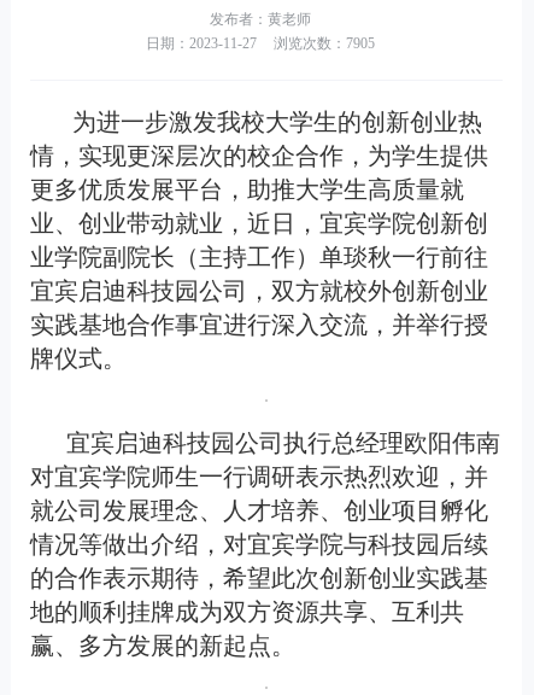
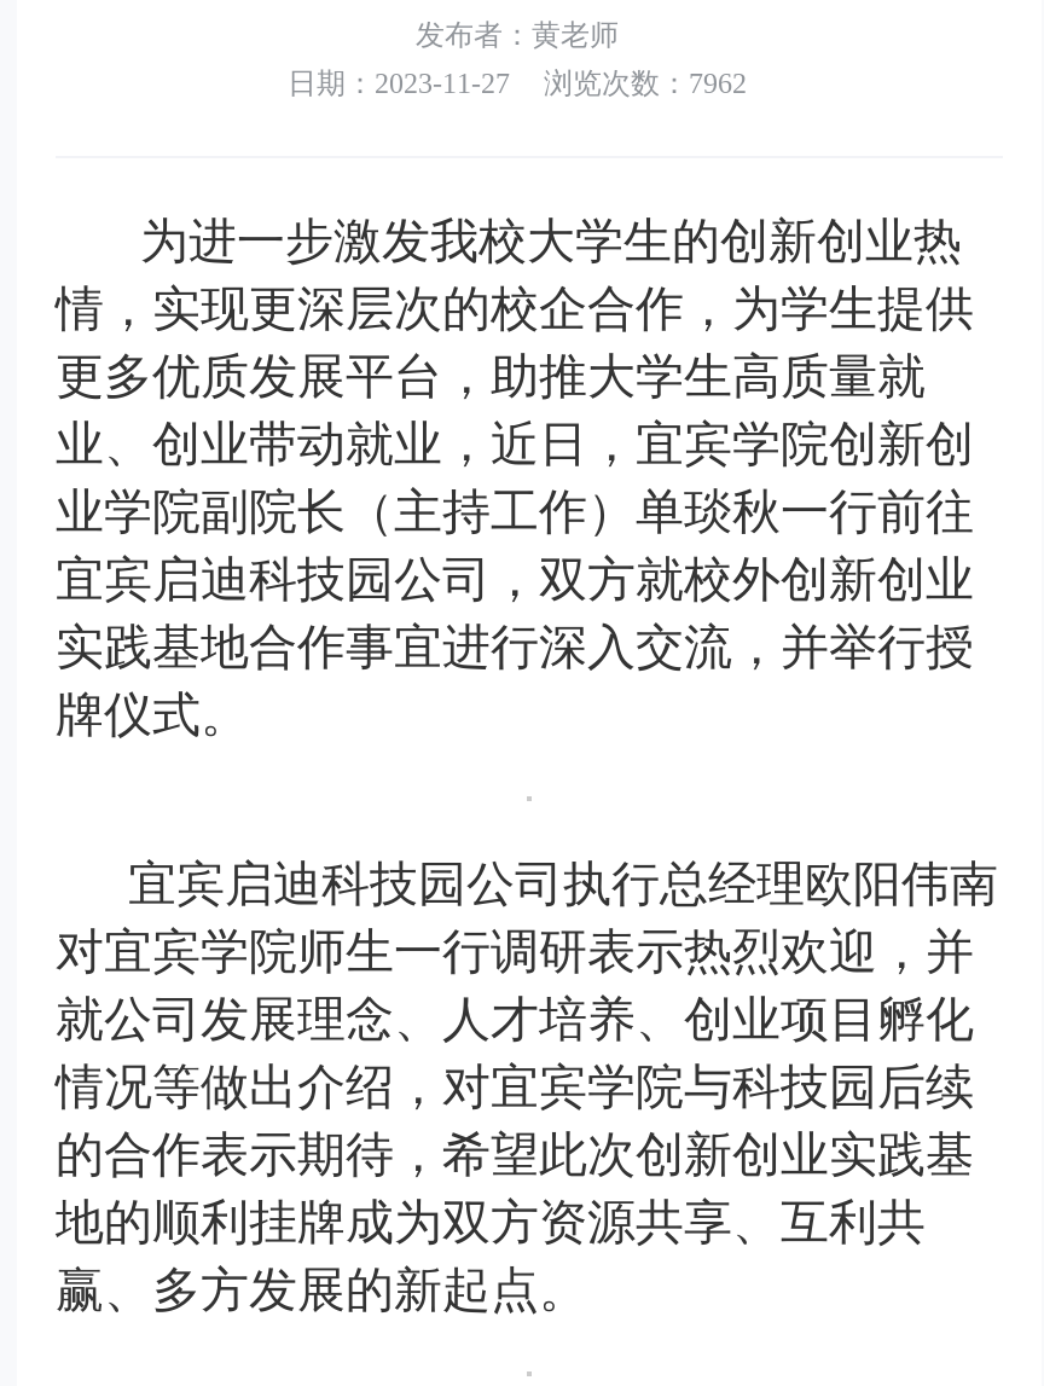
- 日期：2023-11-27 浏览次数：7905
+ 日期：2023-11-27 浏览次数：7962
